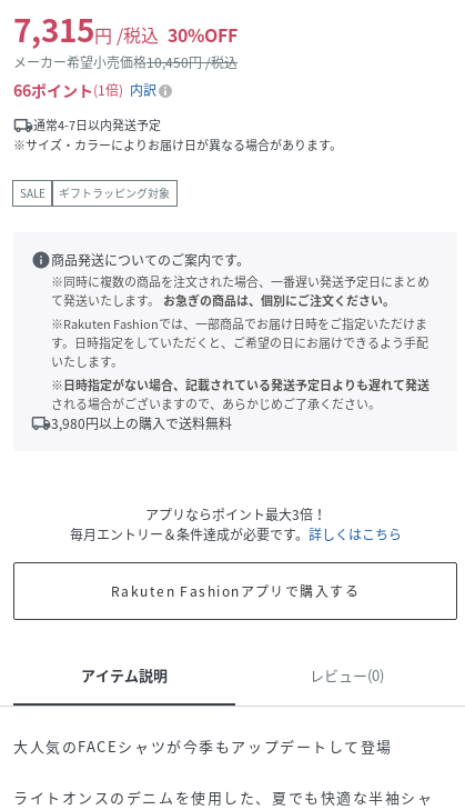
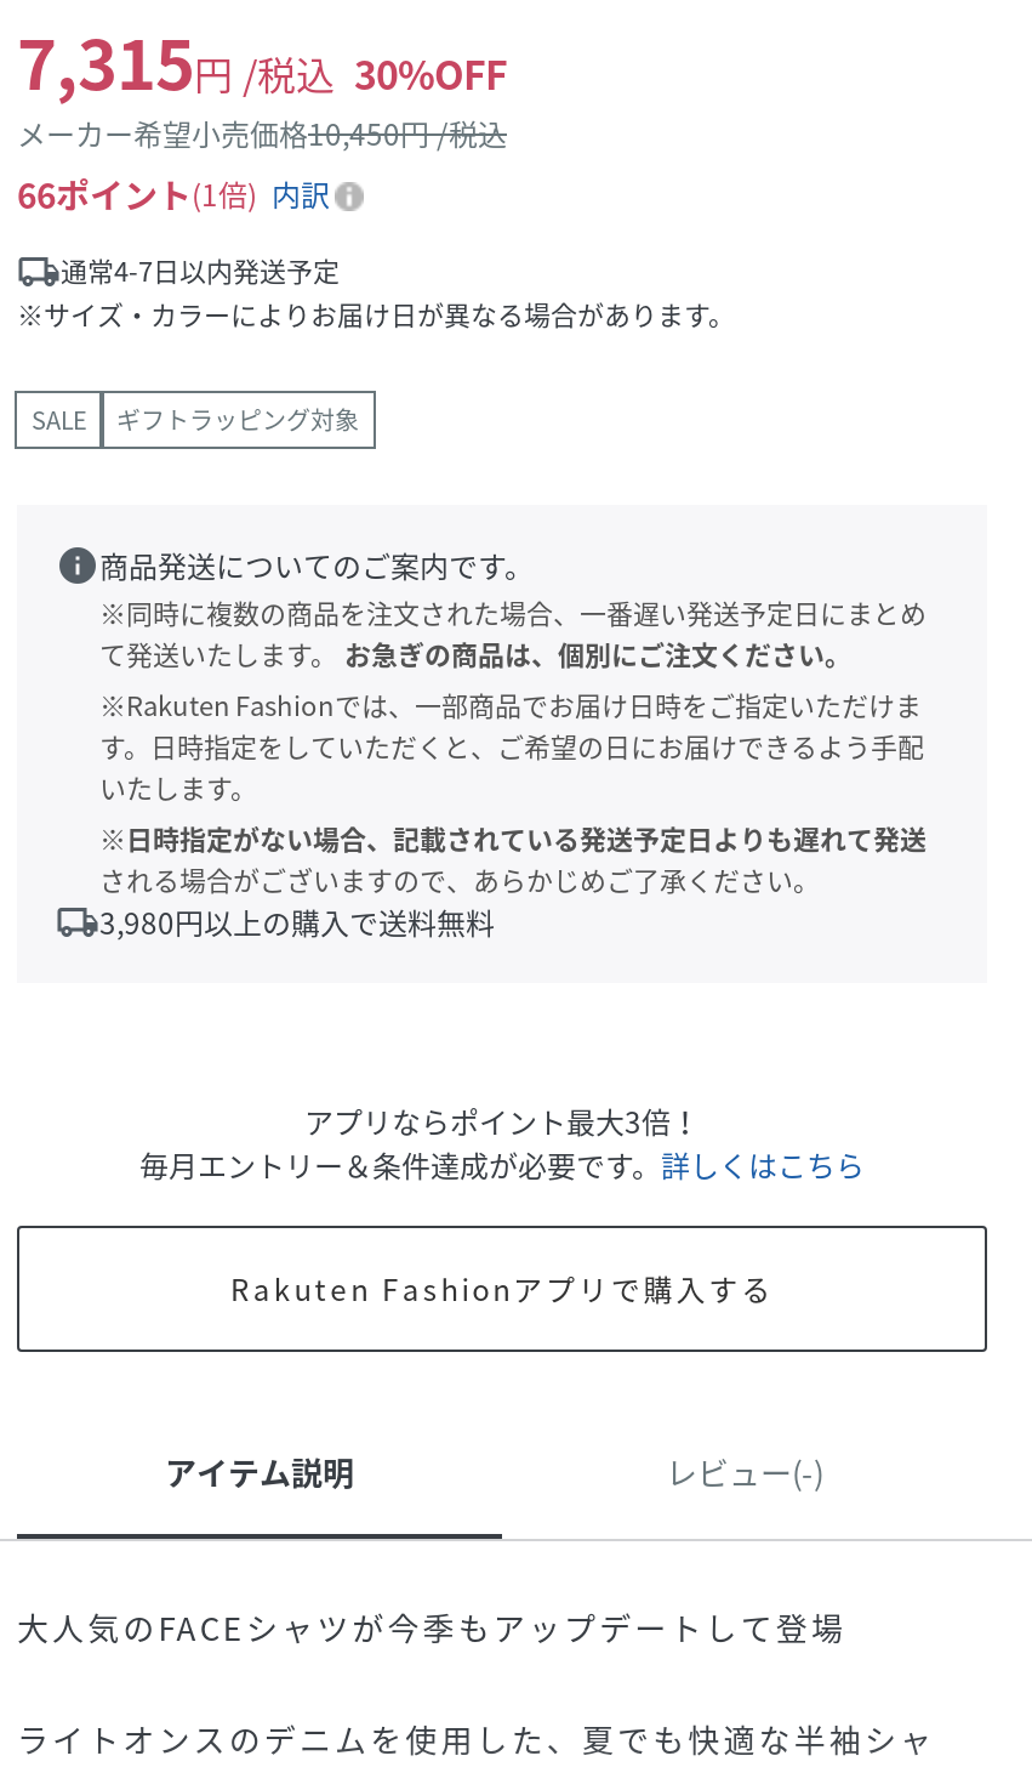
- レビュー(0)
+ レビュー(-)
